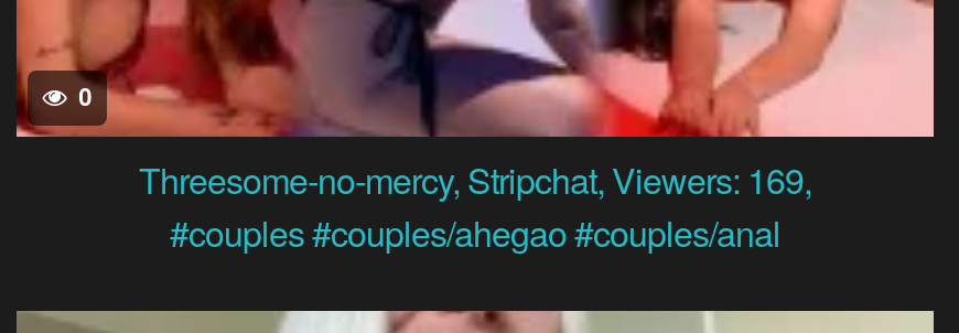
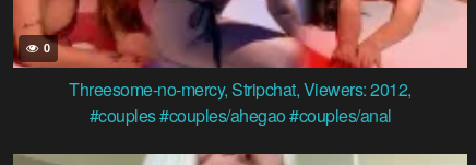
- Threesome-no-mercy, Stripchat, Viewers: 169,
+ Threesome-no-mercy, Stripchat, Viewers: 2012,
